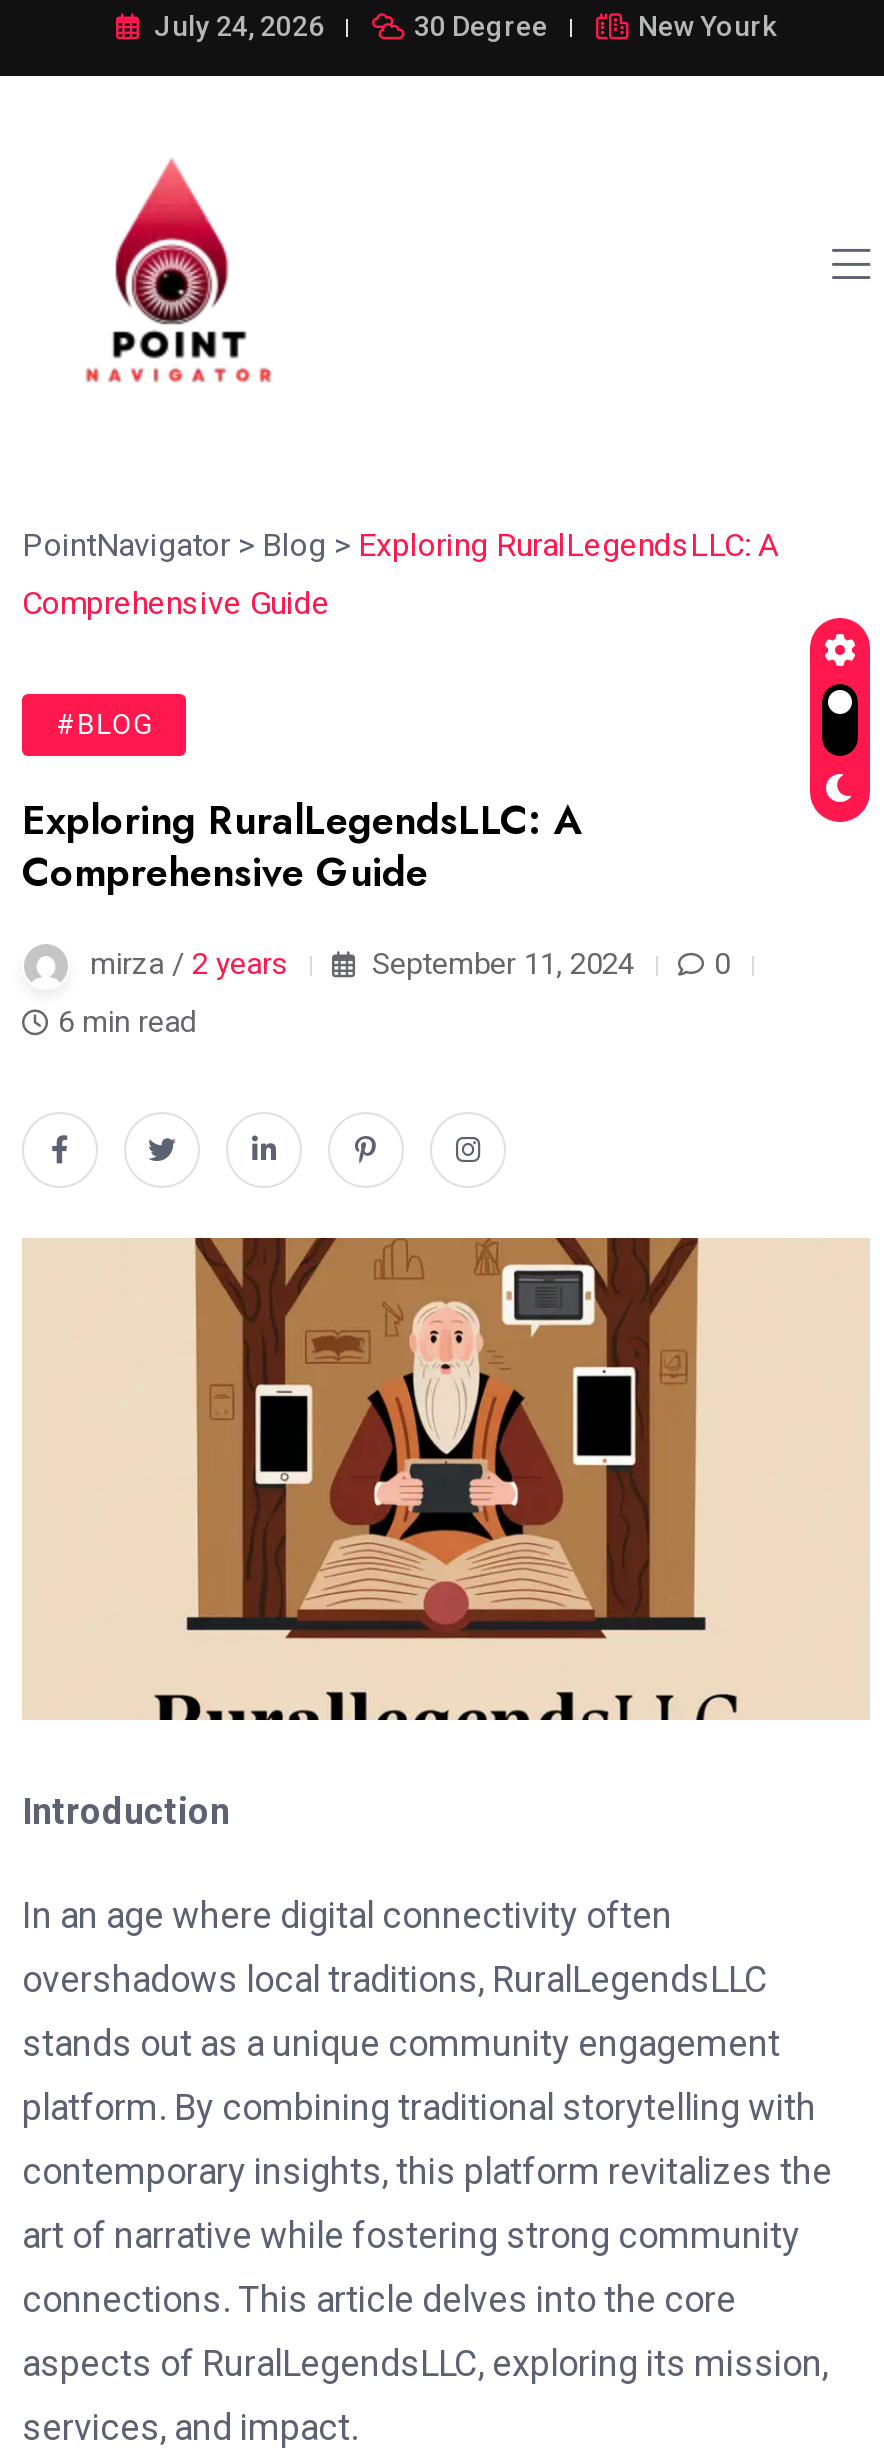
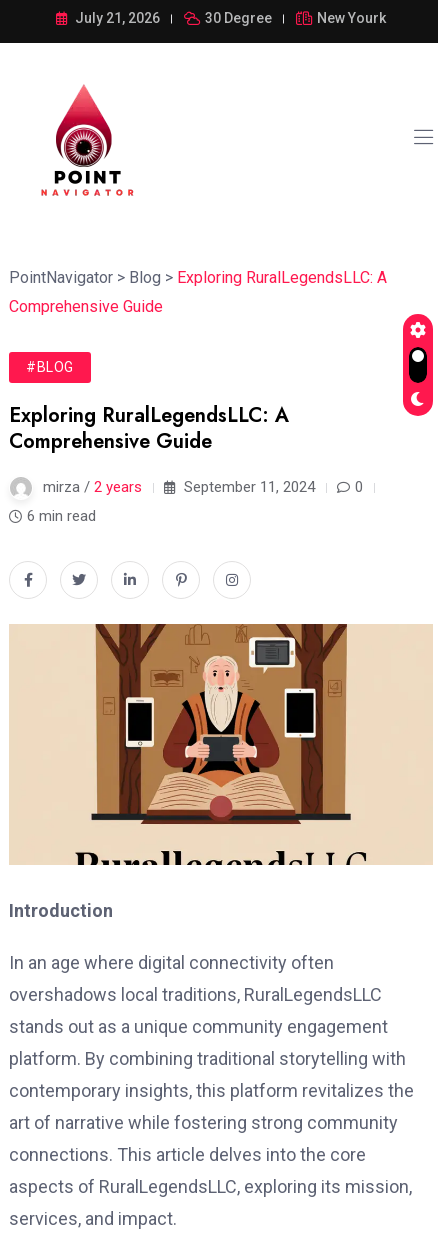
- July 24, 2026
+ July 21, 2026
